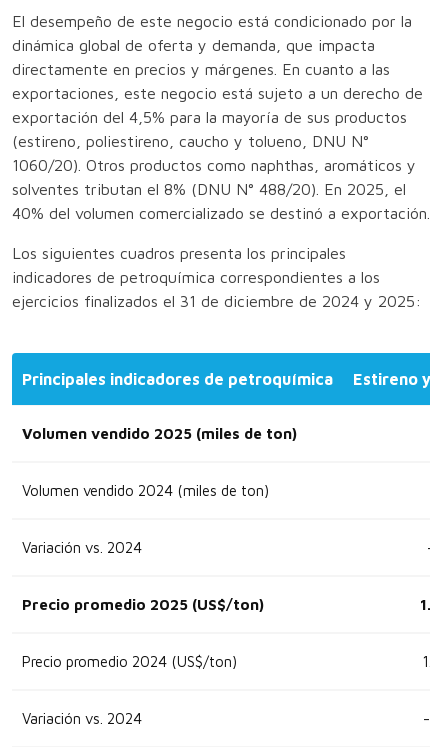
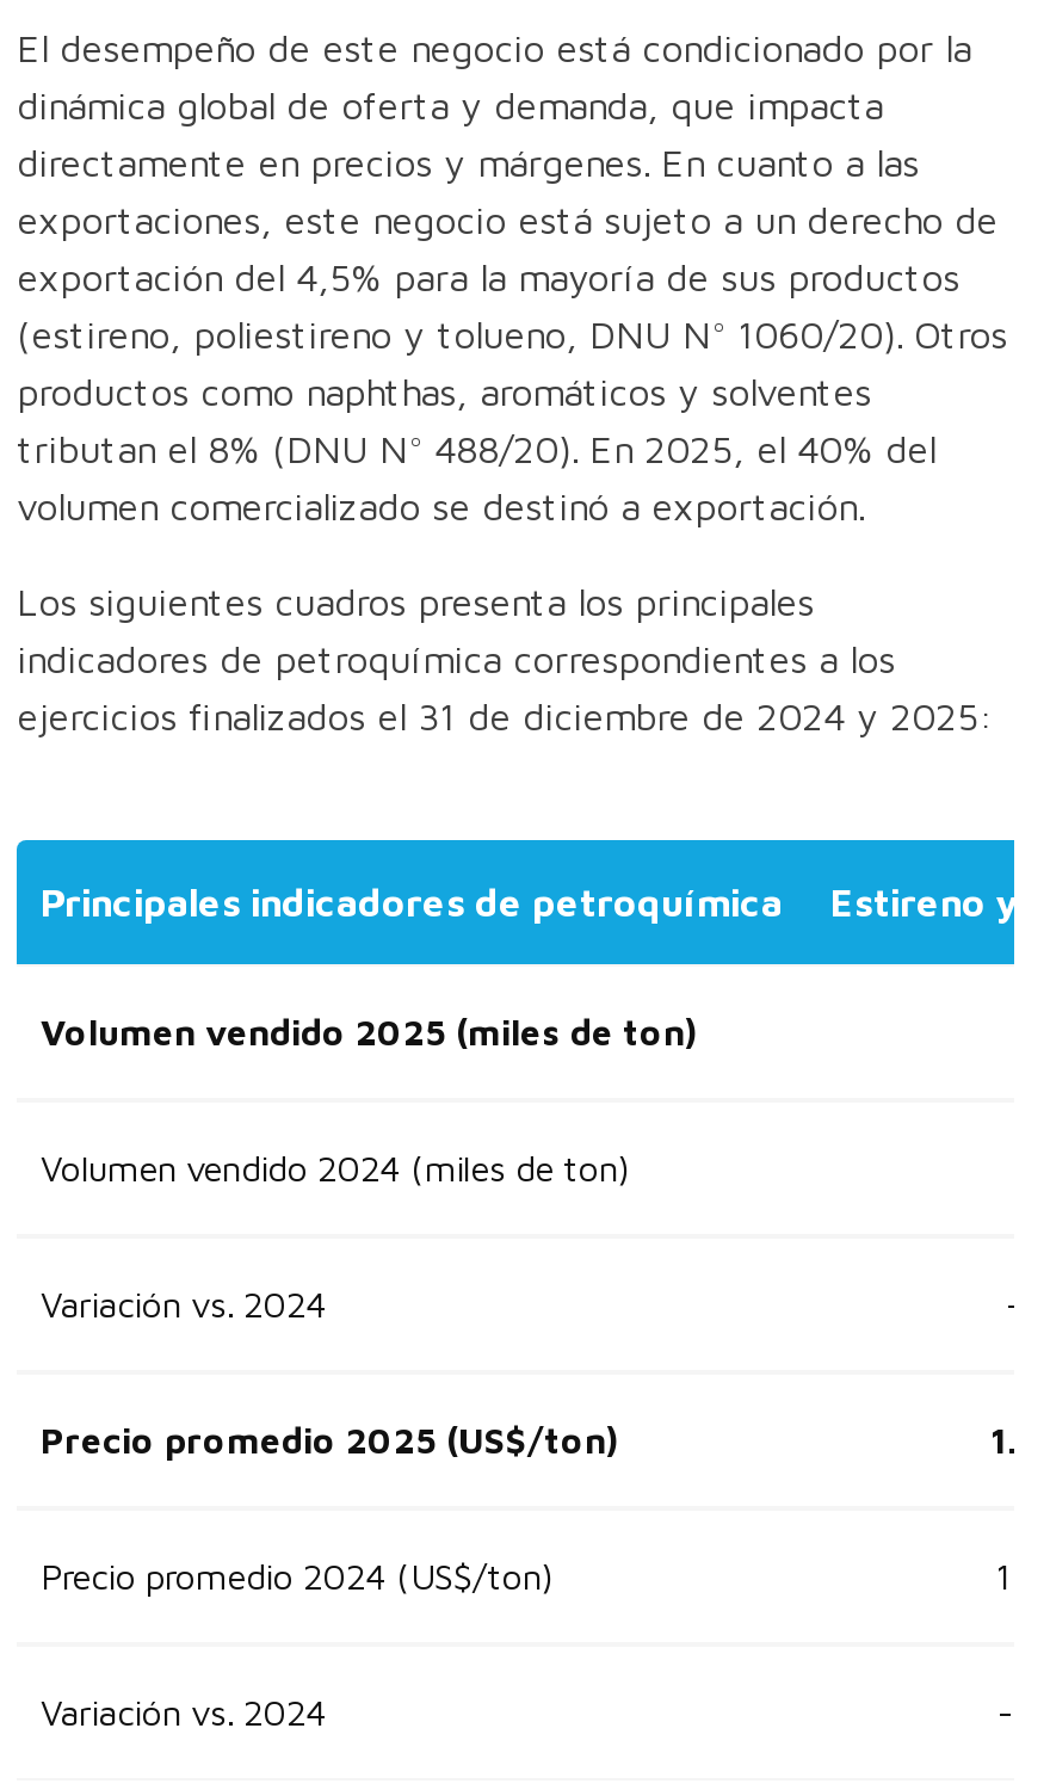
- (estireno, poliestireno, caucho y tolueno, DNU N°
- 1060/20). Otros productos como naphthas, aromáticos y
- solventes tributan el 8% (DNU N° 488/20). En 2025, el
- 40% del volumen comercializado se destinó a exportación.
+ (estireno, poliestireno y tolueno, DNU N° 1060/20). Otros
+ productos como naphthas, aromáticos y solventes
+ tributan el 8% (DNU N° 488/20). En 2025, el 40% del
+ volumen comercializado se destinó a exportación.
